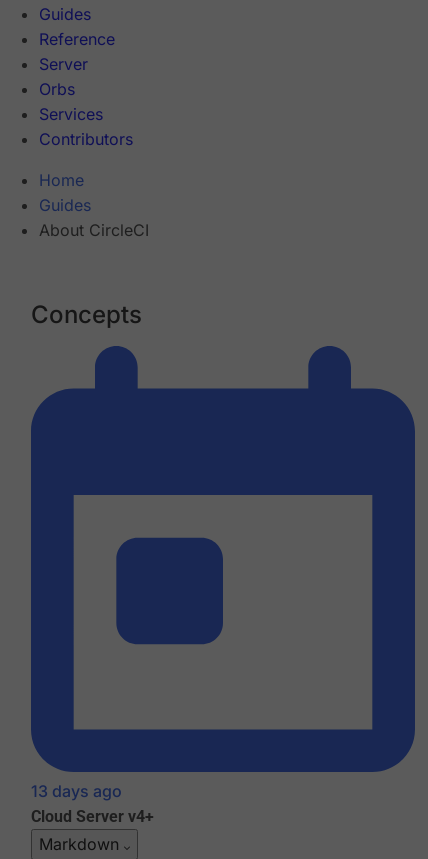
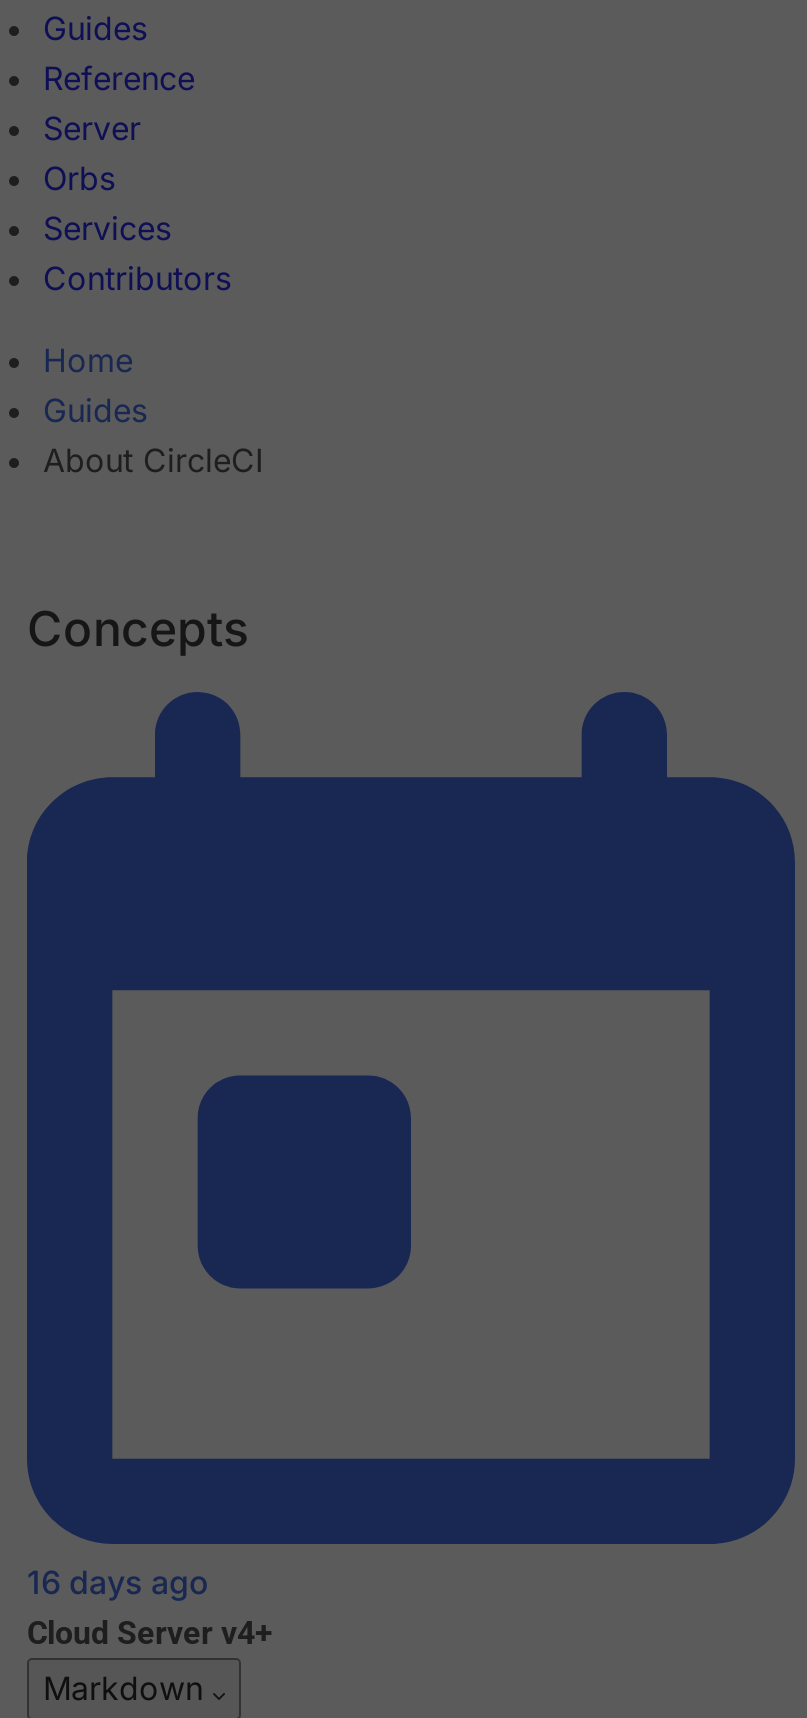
- 13 days ago
+ 16 days ago
